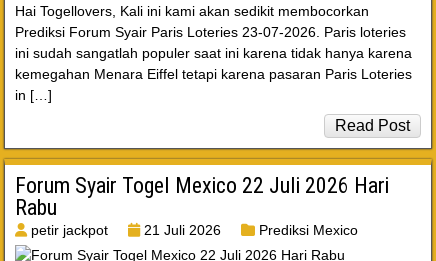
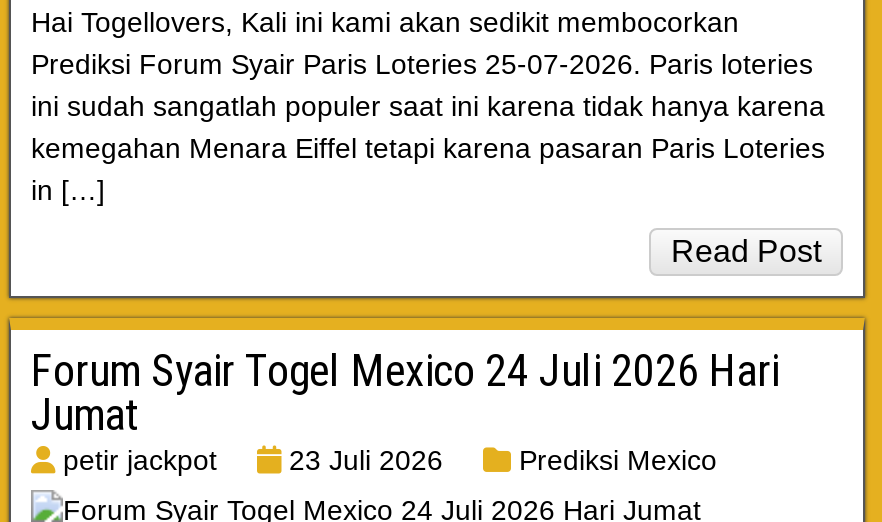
- Prediksi Forum Syair Paris Loteries 23-07-2026. Paris loteries
+ Prediksi Forum Syair Paris Loteries 25-07-2026. Paris loteries

- Forum Syair Togel Mexico 22 Juli 2026 Hari
- Rabu
+ Forum Syair Togel Mexico 24 Juli 2026 Hari
+ Jumat

- petir jackpot 21 Juli 2026
+ petir jackpot 23 Juli 2026
